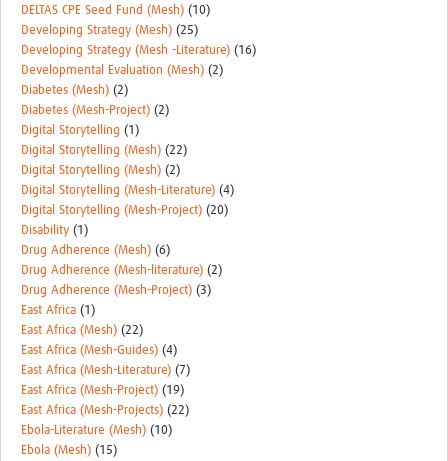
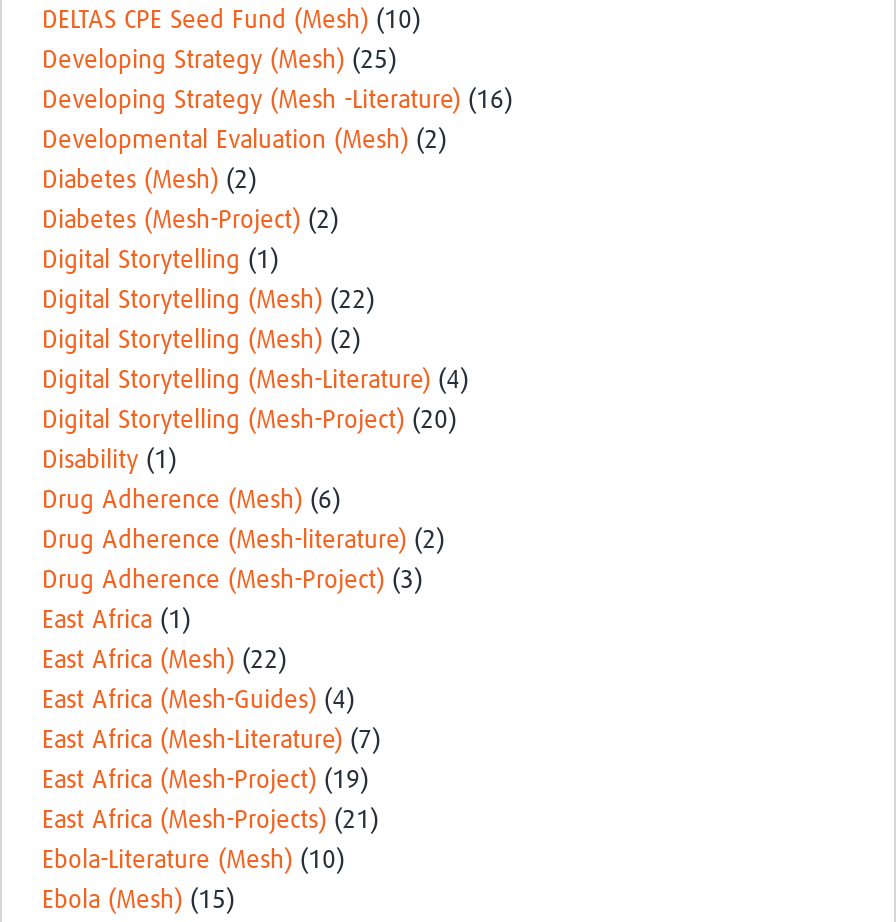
- East Africa (Mesh-Projects) (22)
+ East Africa (Mesh-Projects) (21)
